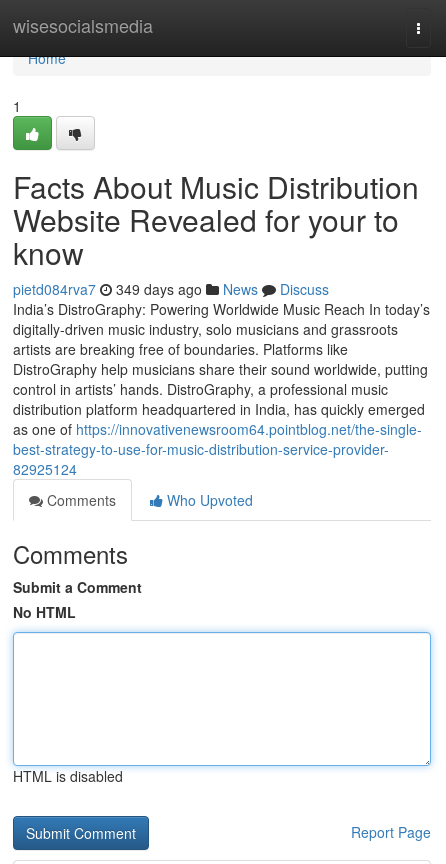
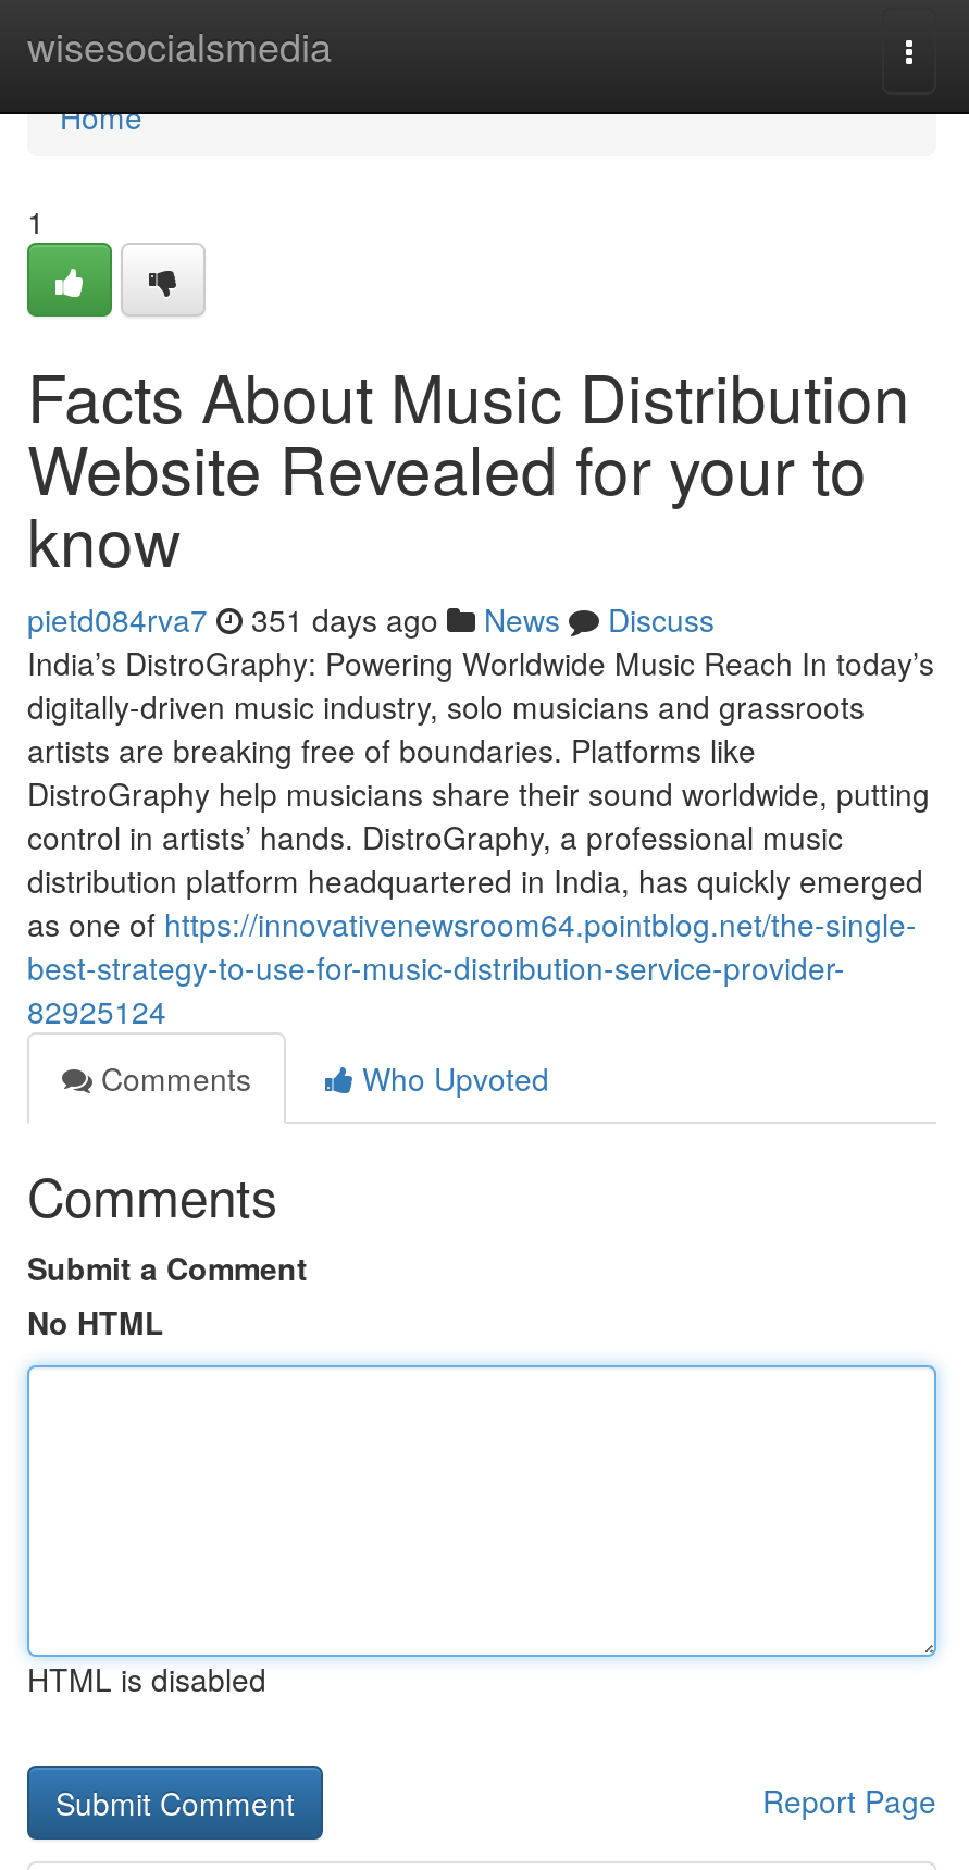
- pietd084rva7 349 days ago News Discuss
+ pietd084rva7 351 days ago News Discuss
